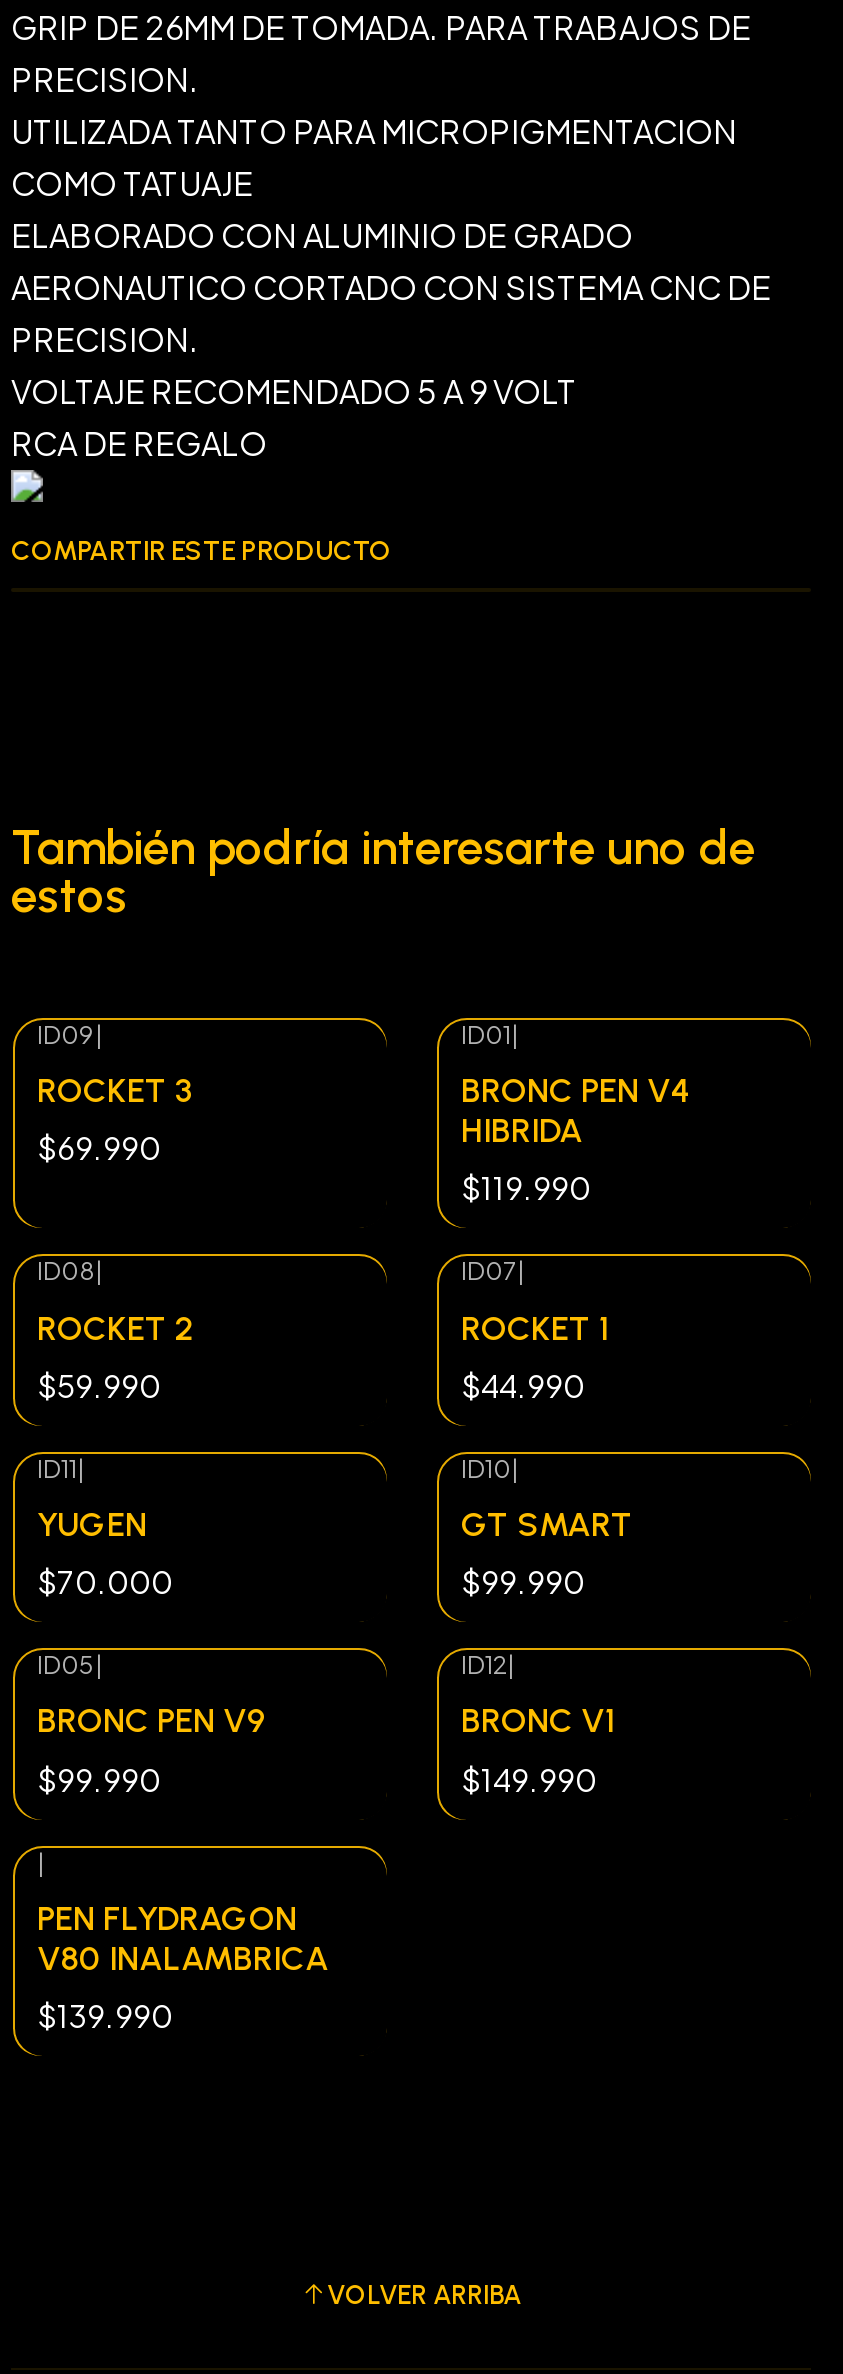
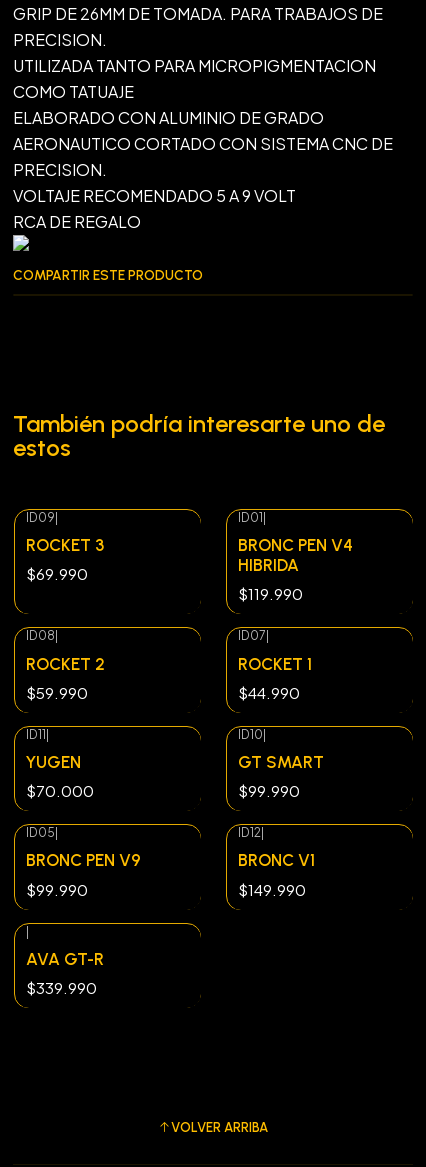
- PEN FLYDRAGON
- V80 INALAMBRICA
+ AVA GT-R

- $139.990
+ $339.990
